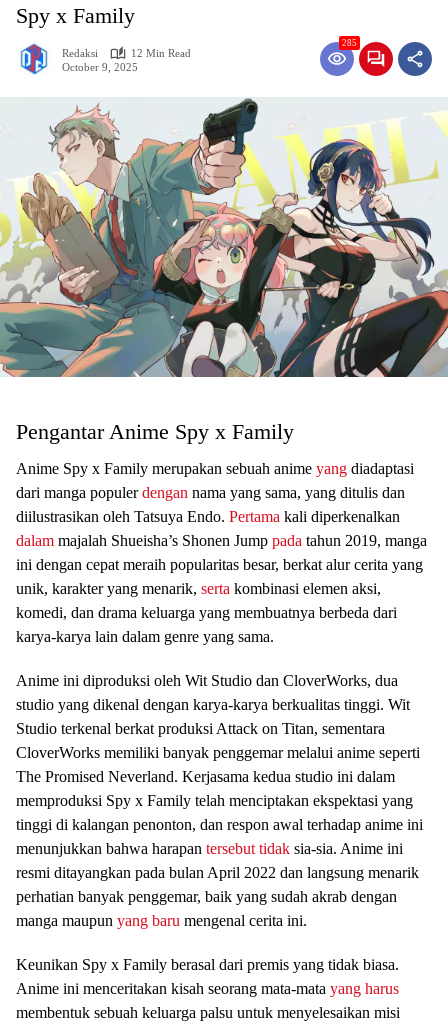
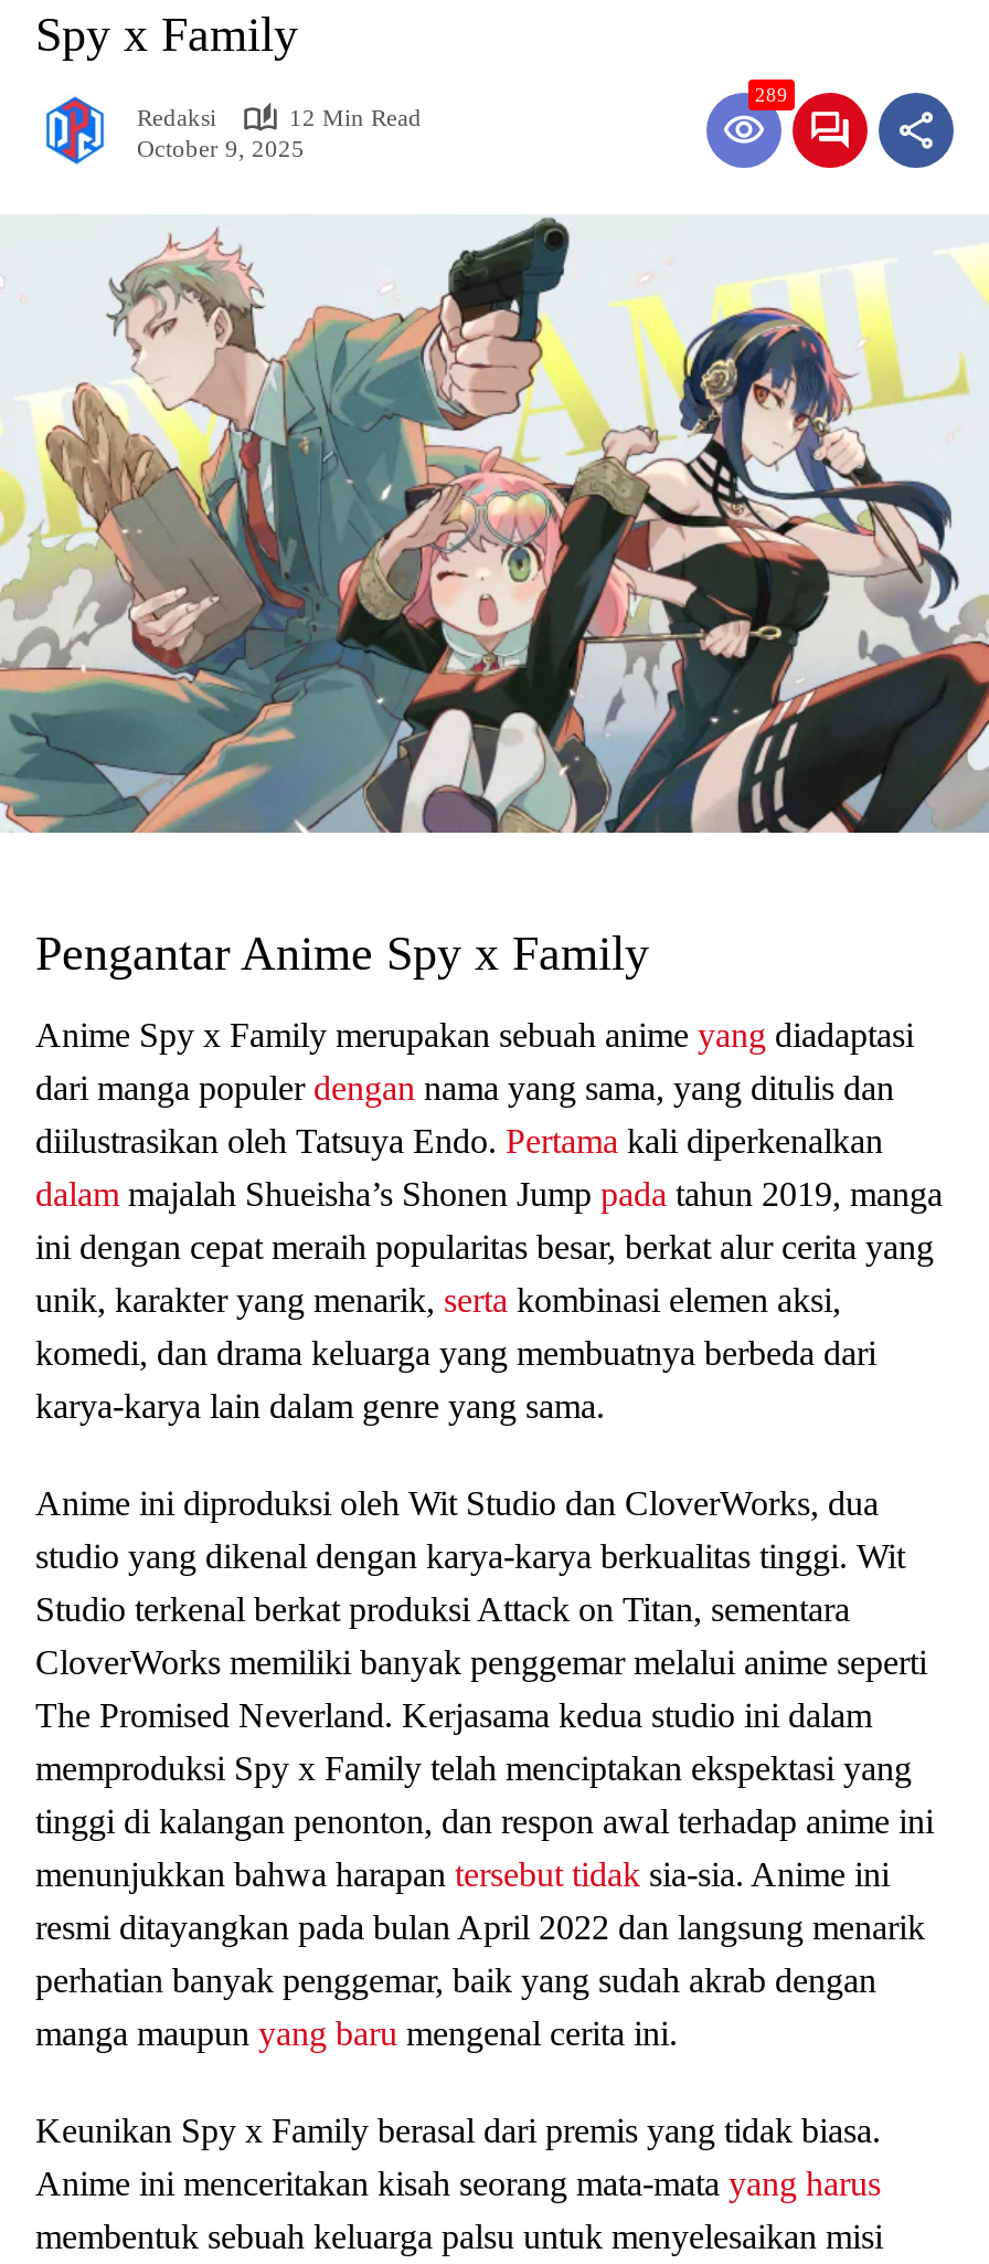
- 285
+ 289
